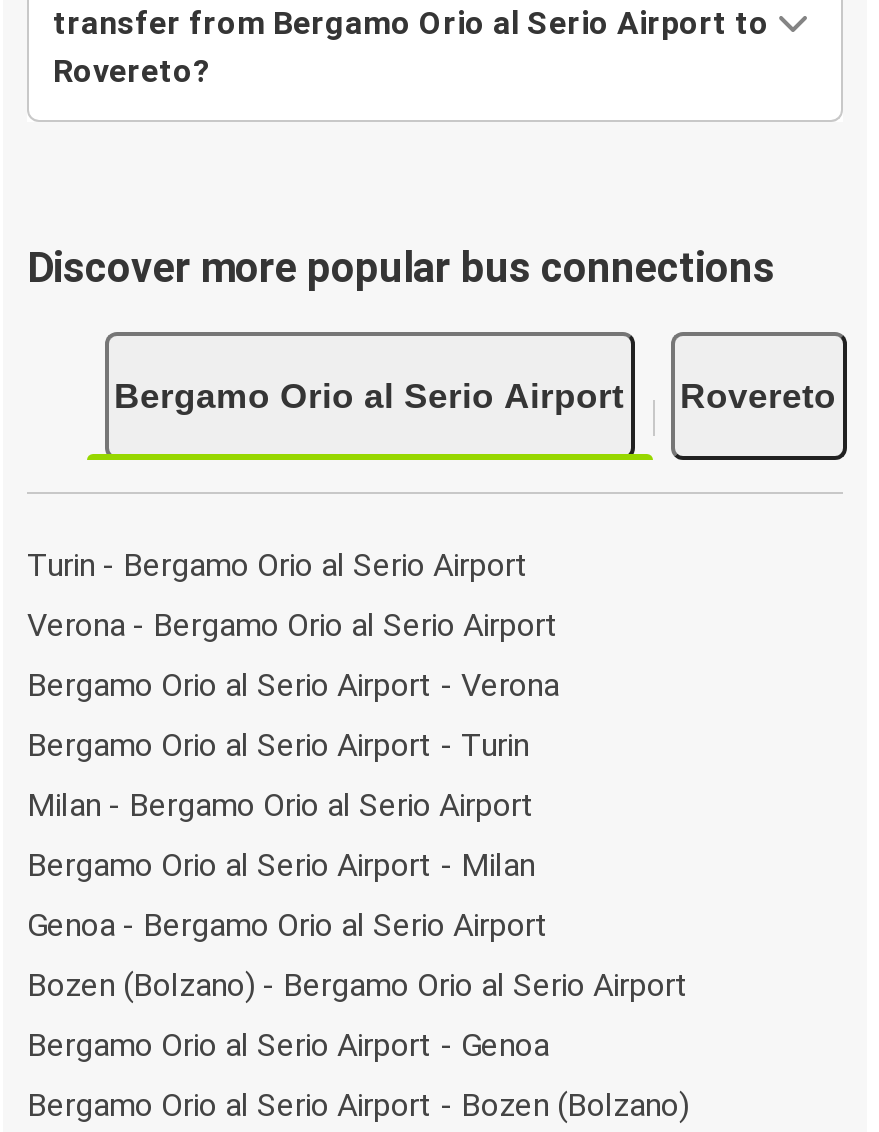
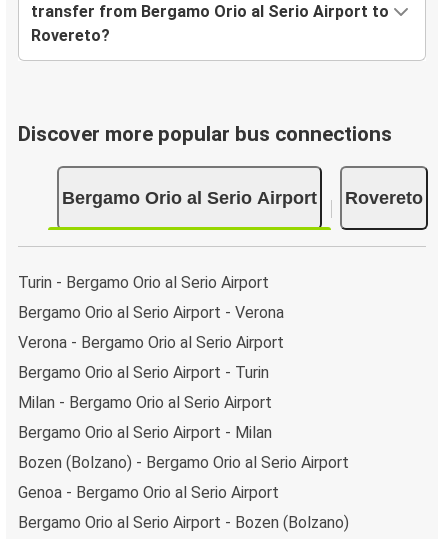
moved down: Verona - Bergamo Orio al Serio Airport

moved down: Genoa - Bergamo Orio al Serio Airport

- Bergamo Orio al Serio Airport - Genoa
